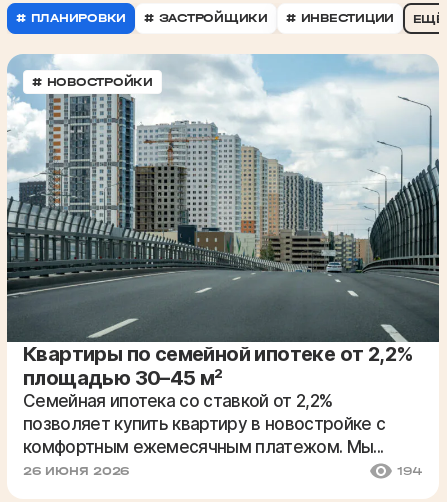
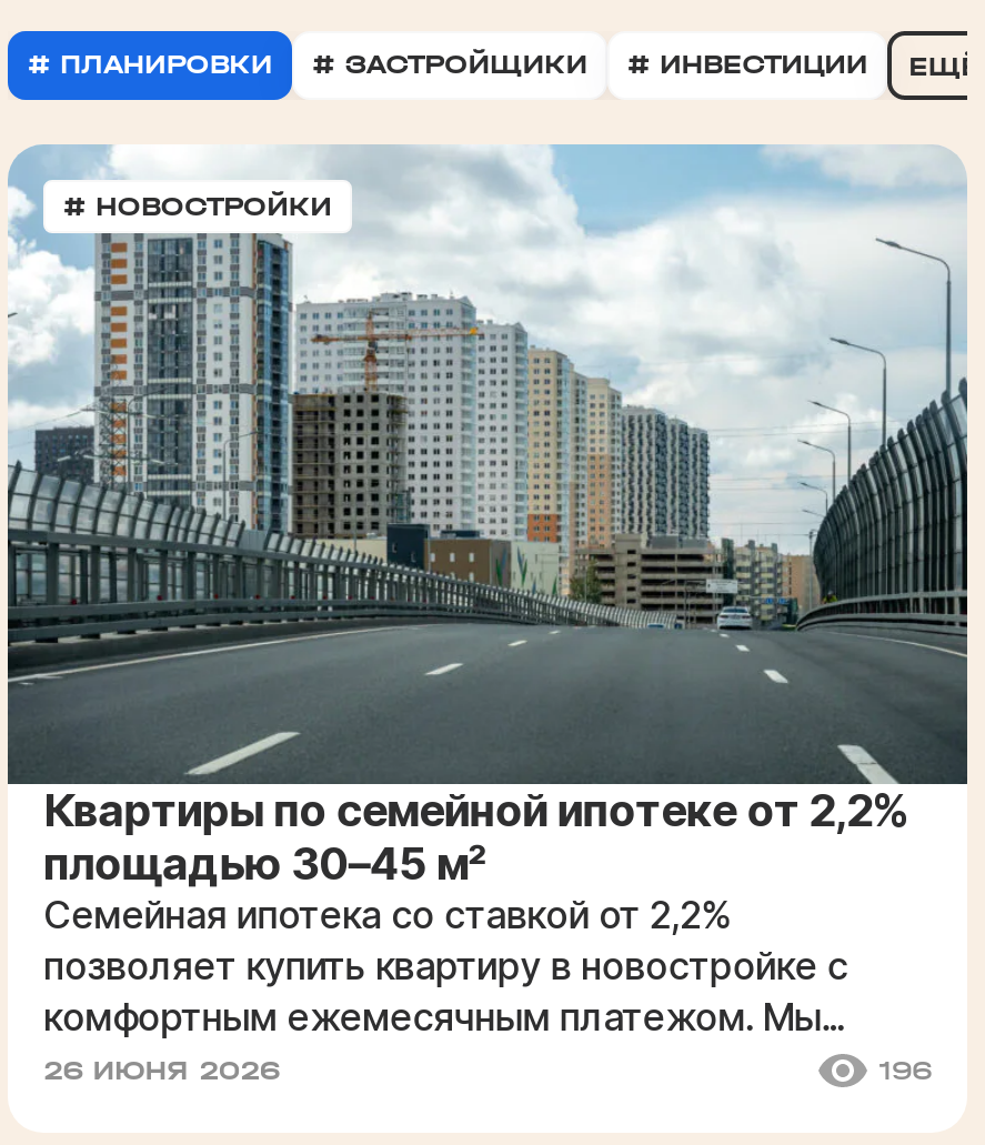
- 194
+ 196
